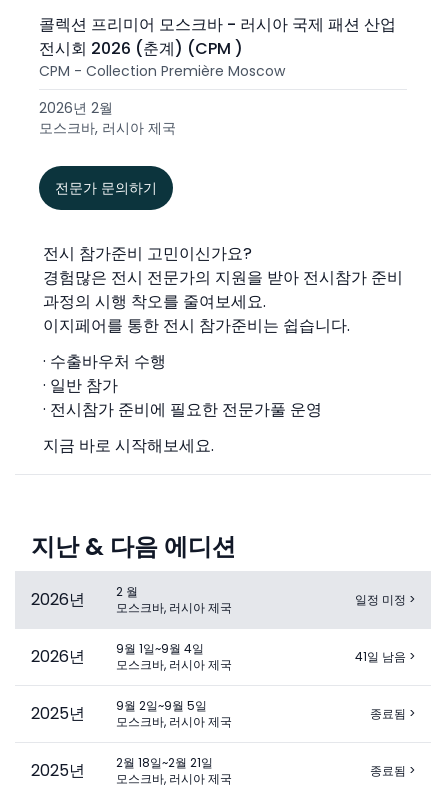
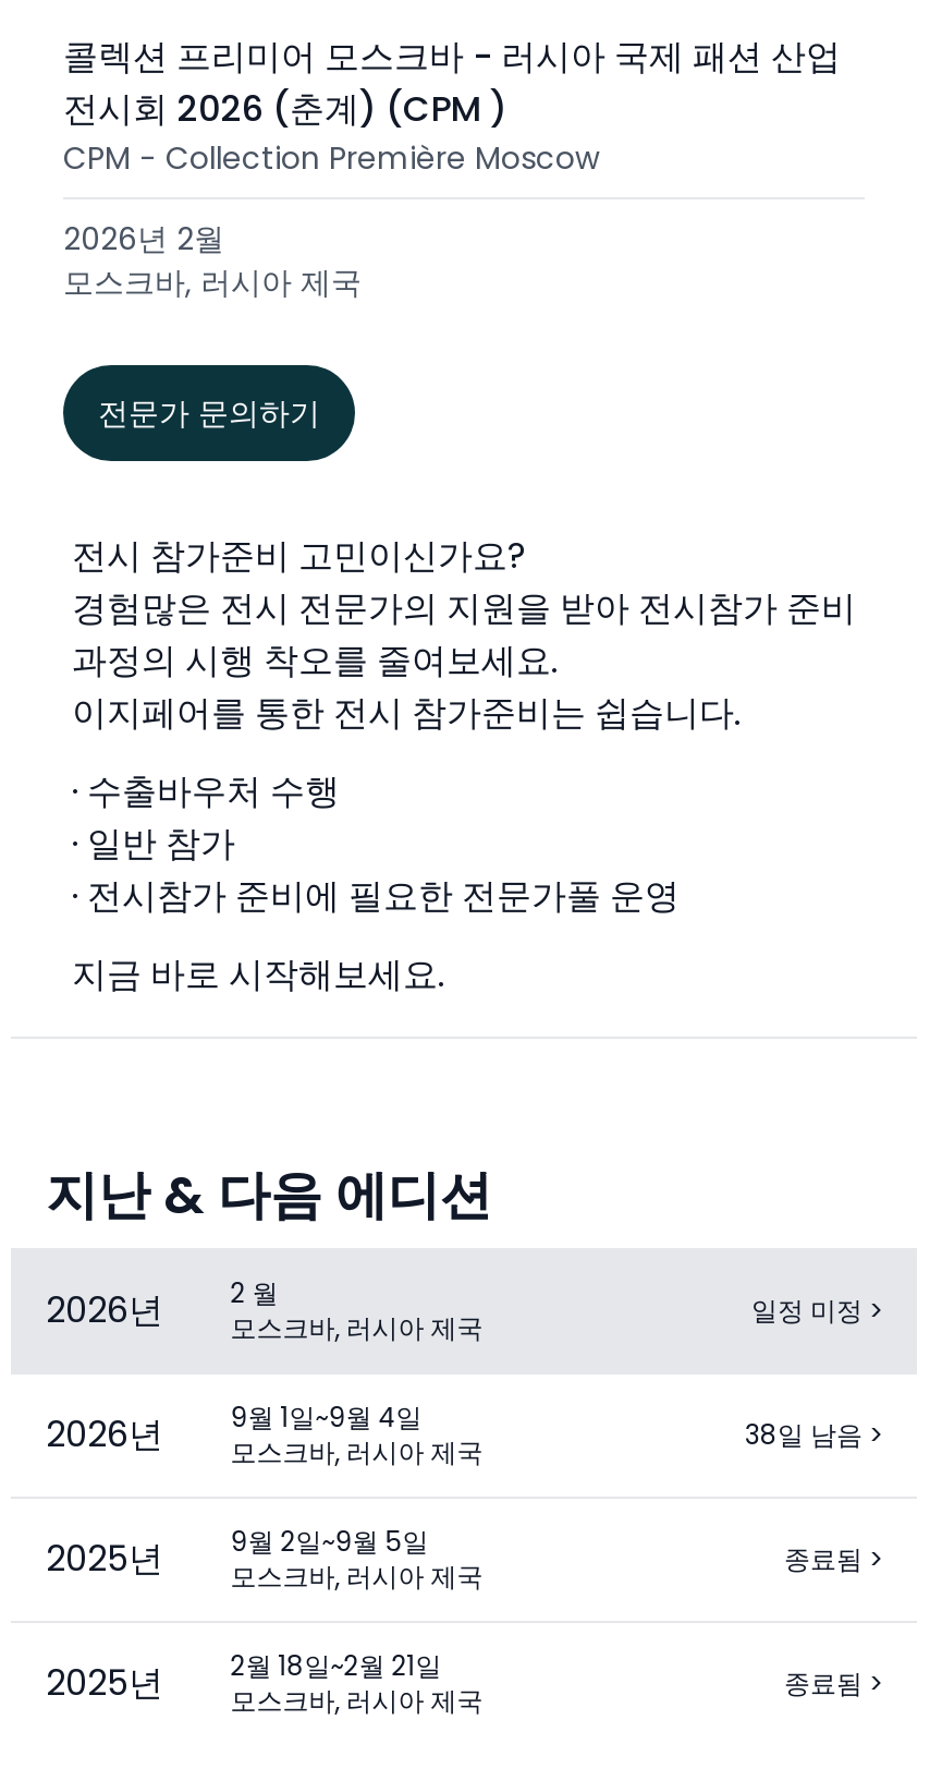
- 41일 남음 >
+ 38일 남음 >
